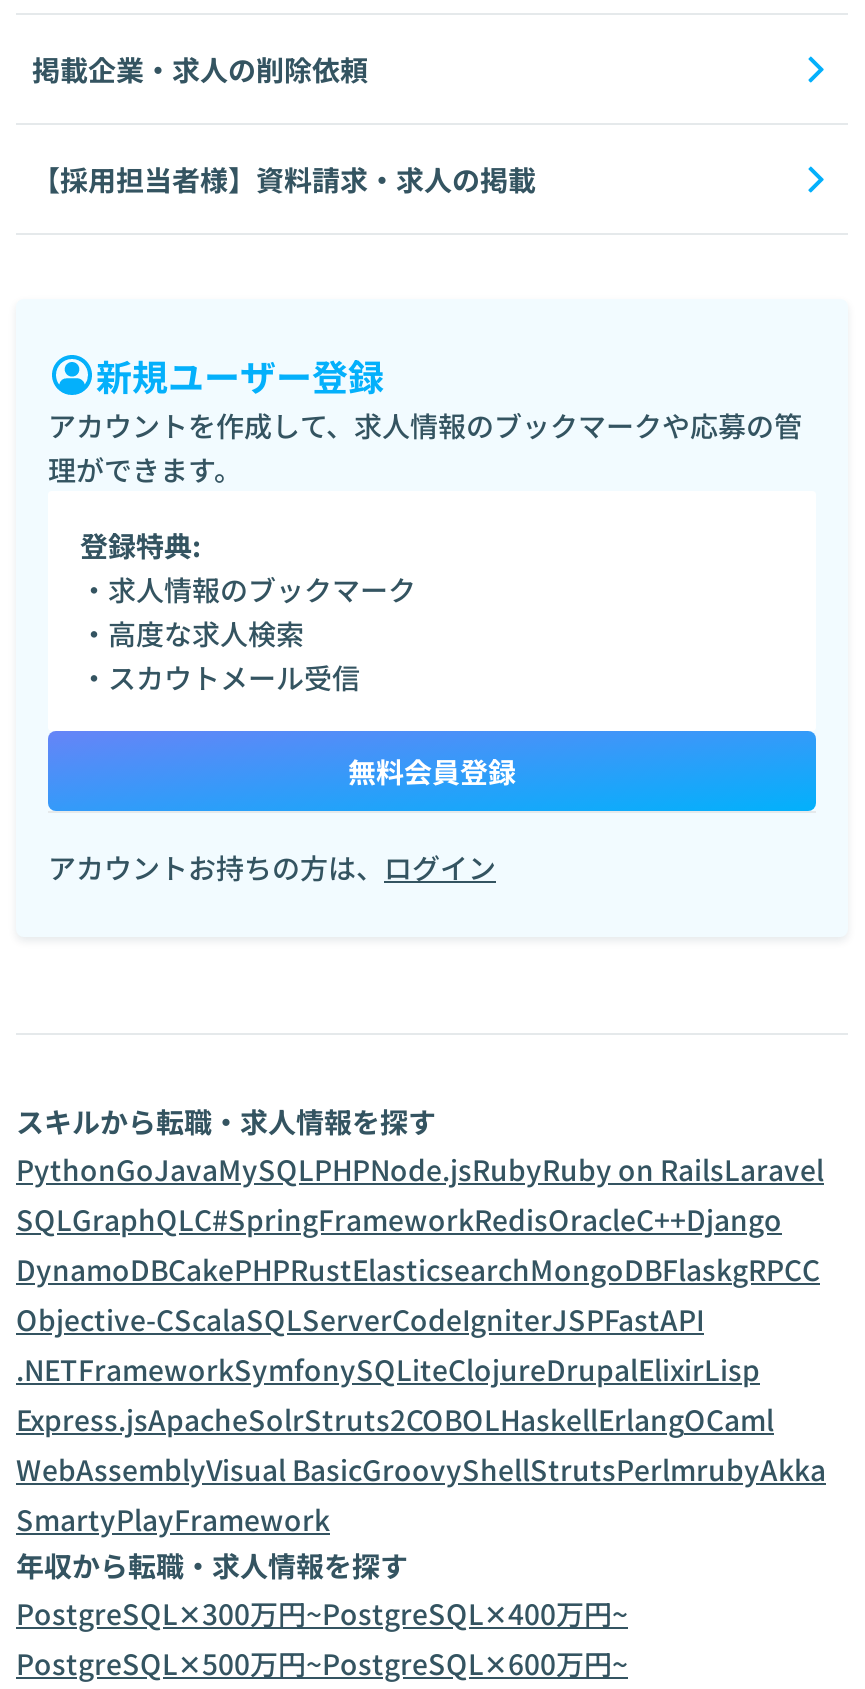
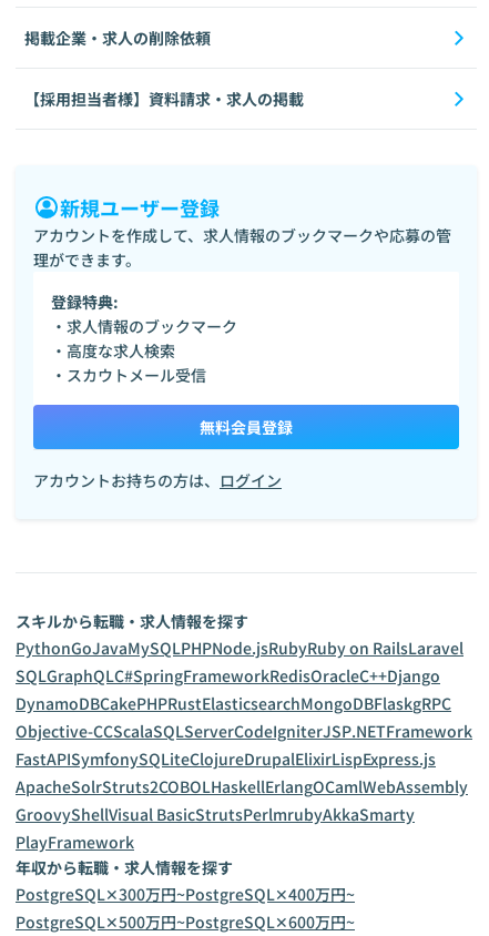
- DynamoDBCakePHPRustElasticsearchMongoDBFlaskgRPCC
- Objective-CScalaSQLServerCodeIgniterJSPFastAPI
- .NETFrameworkSymfonySQLiteClojureDrupalElixirLisp
- Express.jsApacheSolrStruts2COBOLHaskellErlangOCaml
- WebAssemblyVisual BasicGroovyShellStrutsPerlmrubyAkka
- SmartyPlayFramework
+ DynamoDBCakePHPRustElasticsearchMongoDBFlaskgRPC
+ Objective-CCScalaSQLServerCodeIgniterJSP.NETFramework
+ FastAPISymfonySQLiteClojureDrupalElixirLispExpress.js
+ ApacheSolrStruts2COBOLHaskellErlangOCamlWebAssembly
+ GroovyShellVisual BasicStrutsPerlmrubyAkkaSmarty
+ PlayFramework
